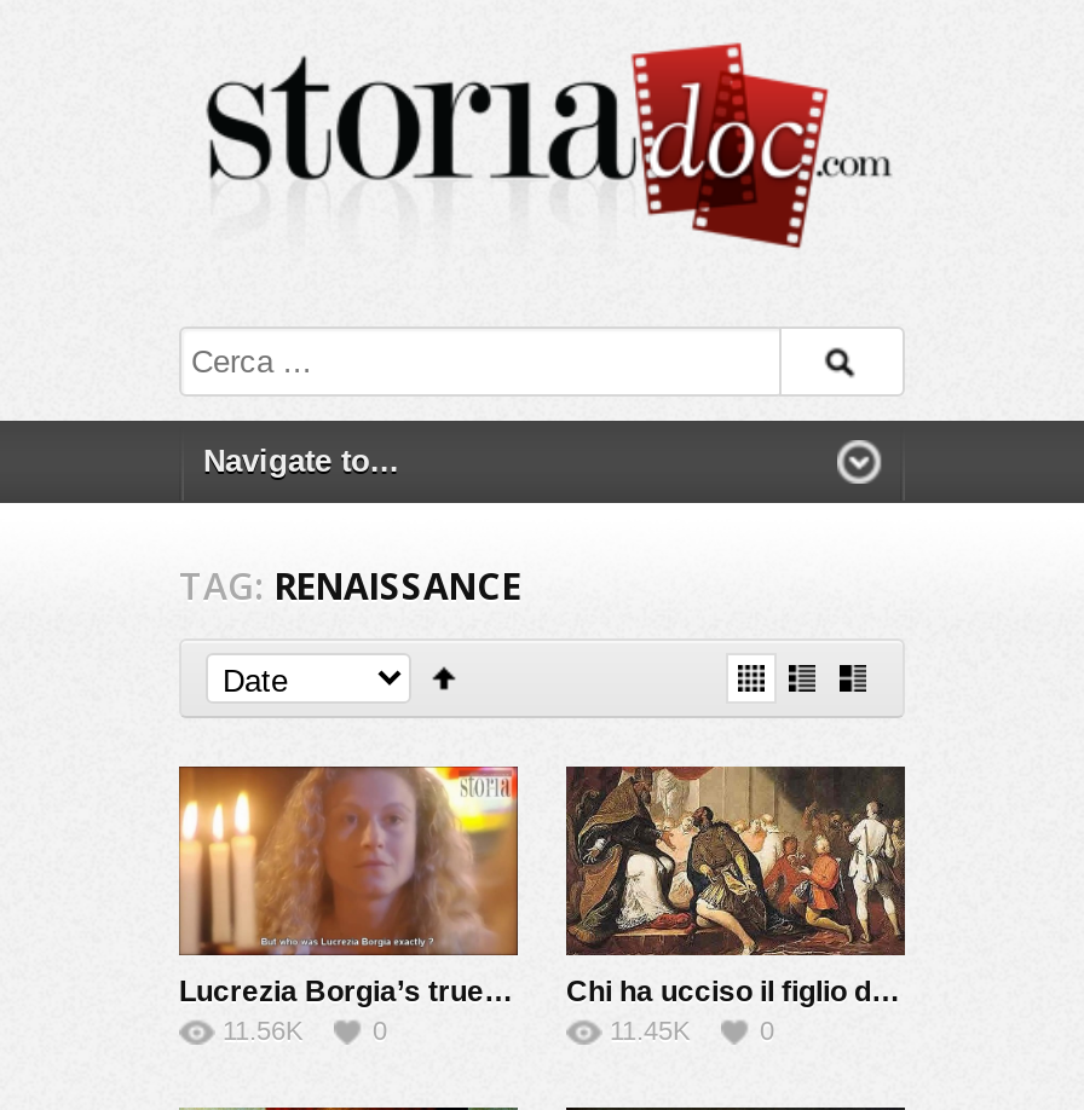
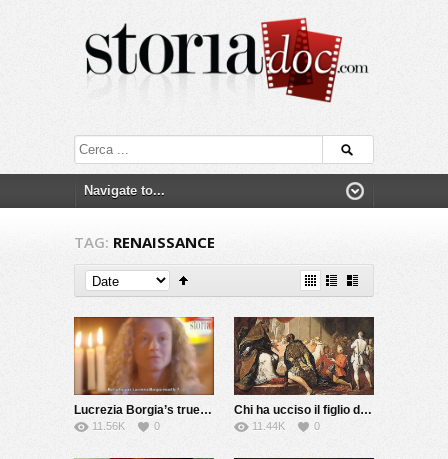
- 11.45K
+ 11.44K
